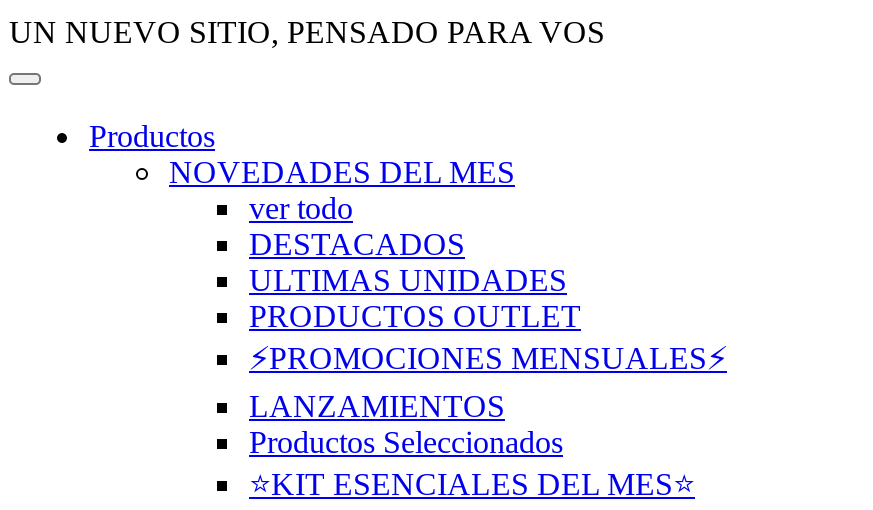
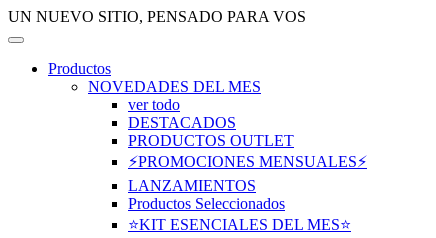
- ULTIMAS UNIDADES
